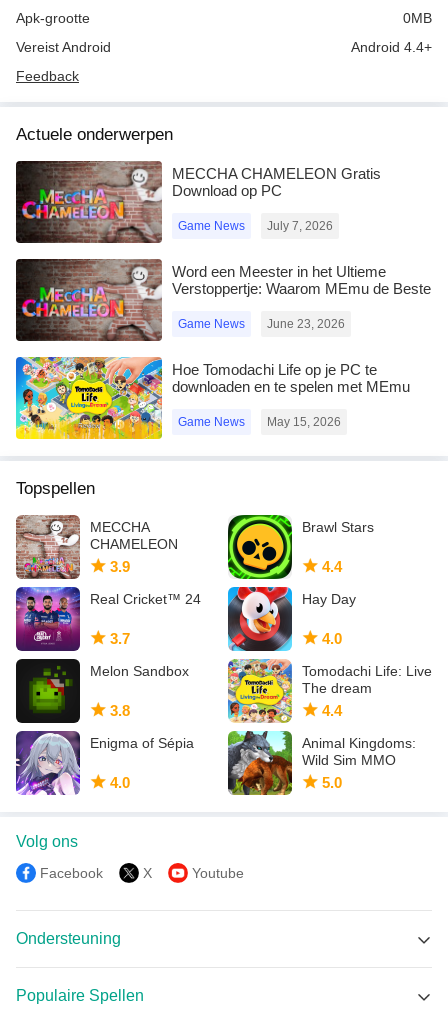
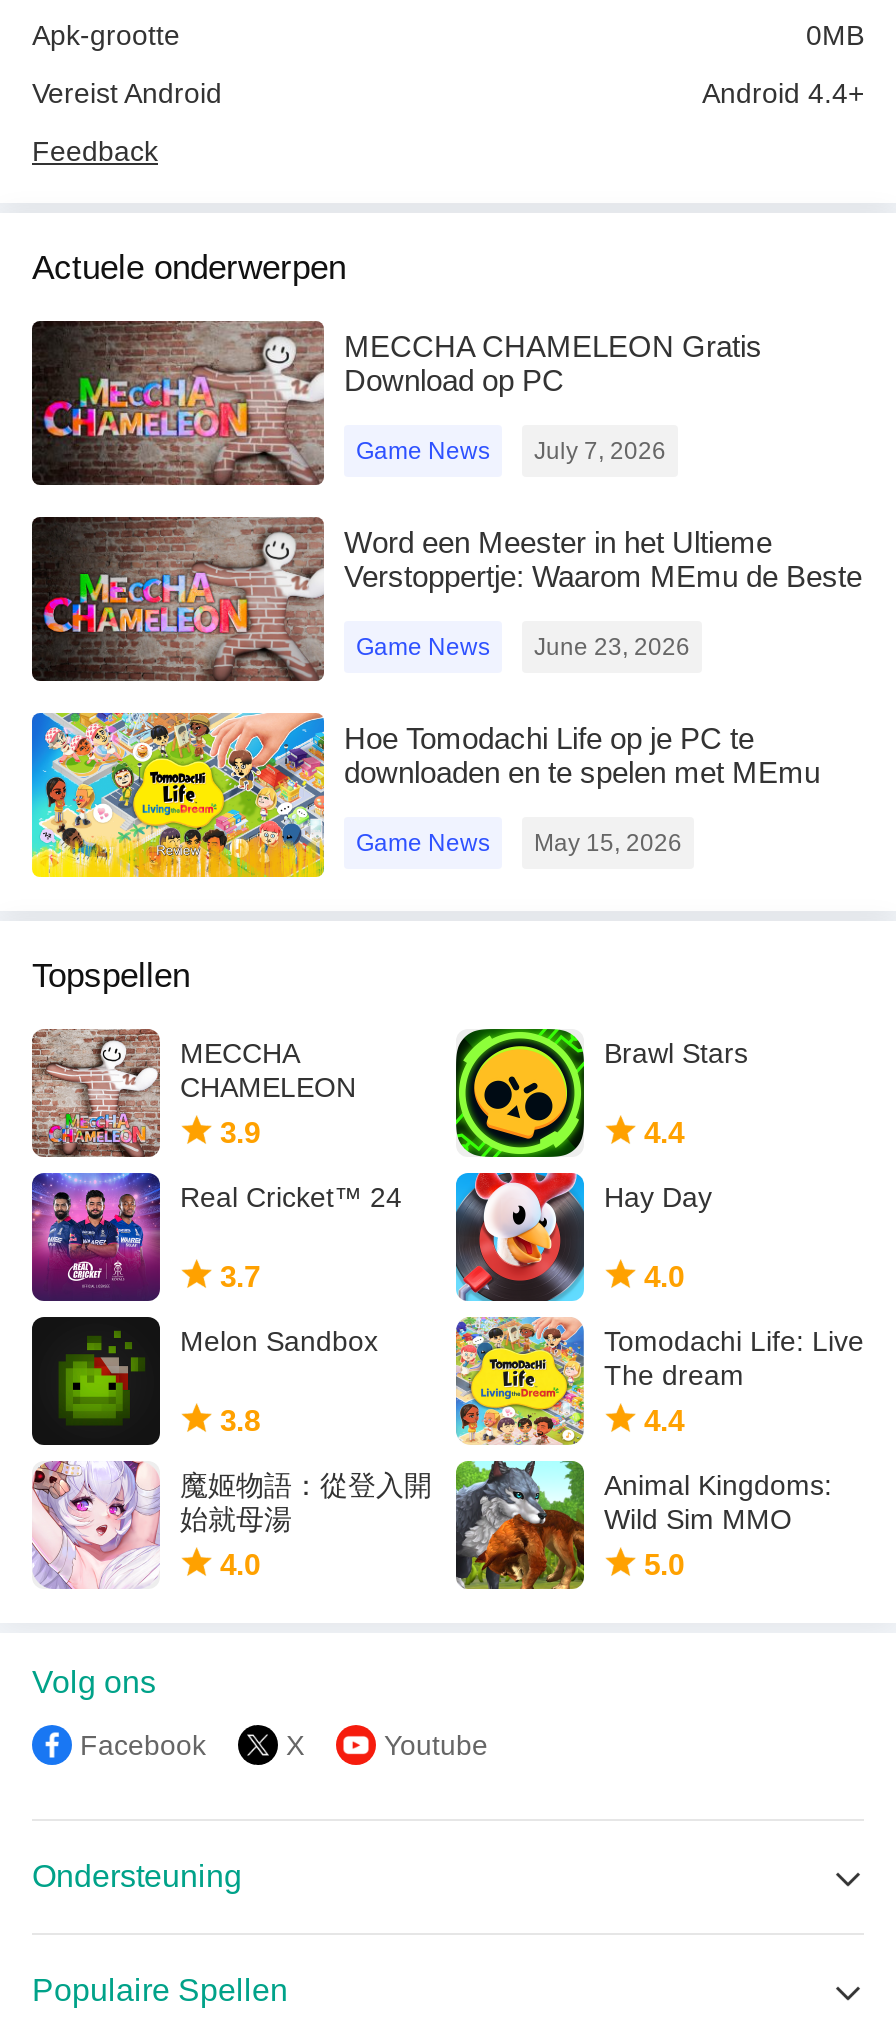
- [image]
- Enigma of Sépia
+ [image]
+ 魔姬物語：從登入開
+ 始就母湯
